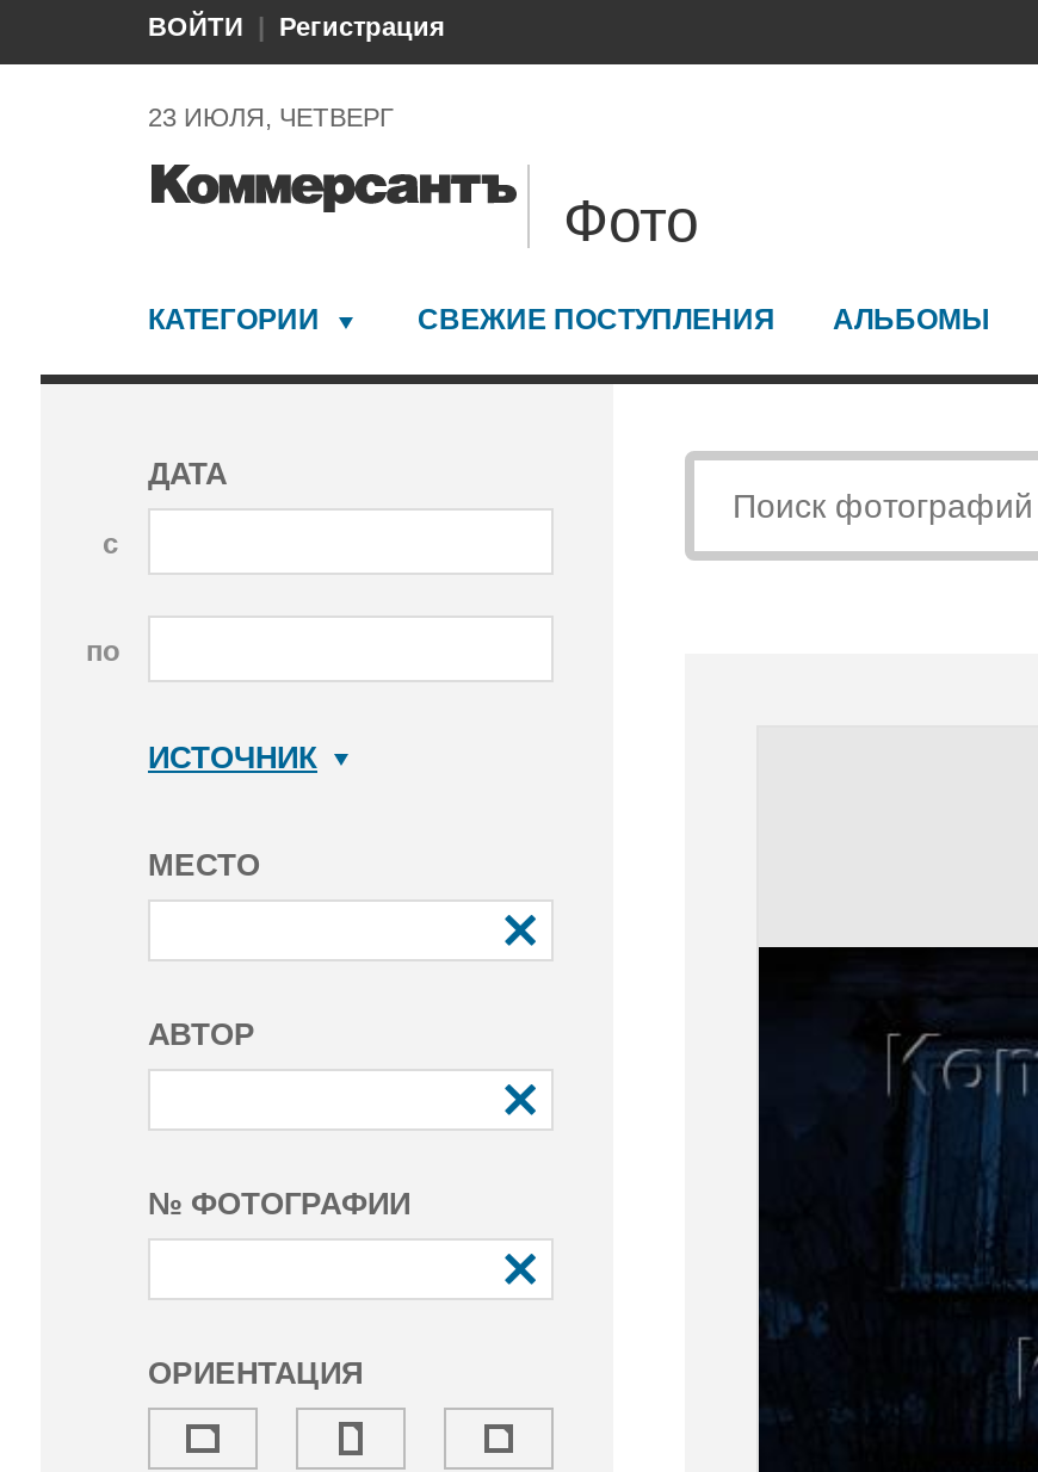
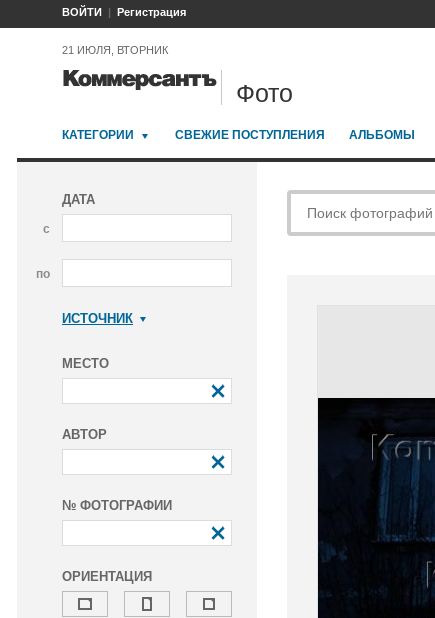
- 23 ИЮЛЯ, ЧЕТВЕРГ
+ 21 ИЮЛЯ, ВТОРНИК
